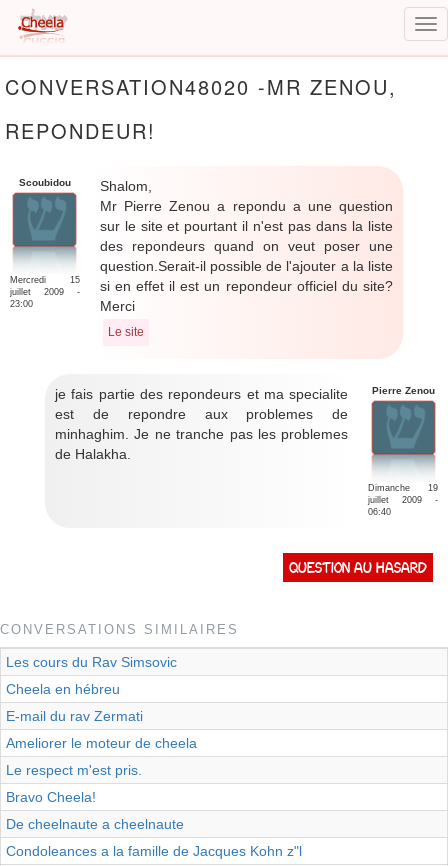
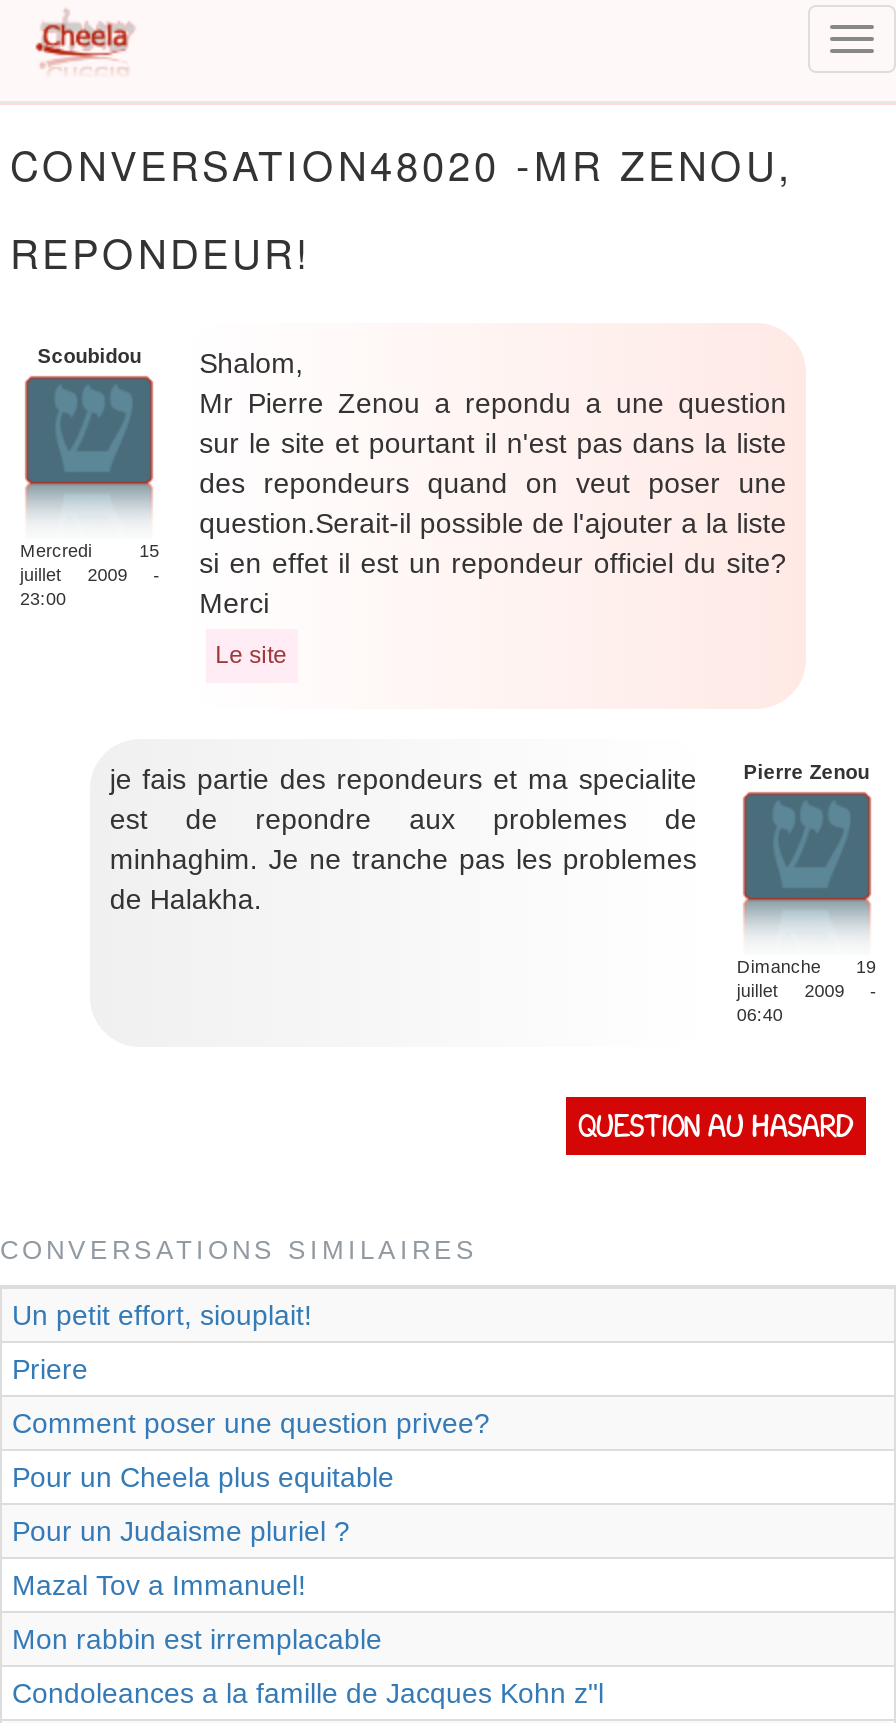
- Les cours du Rav Simsovic
+ Un petit effort, siouplait!

- Cheela en hébreu
+ Priere

- E-mail du rav Zermati
+ Comment poser une question privee?

- Ameliorer le moteur de cheela
+ Pour un Cheela plus equitable

- Le respect m'est pris.
+ Pour un Judaisme pluriel ?

- Bravo Cheela!
+ Mazal Tov a Immanuel!

- De cheelnaute a cheelnaute
+ Mon rabbin est irremplacable
